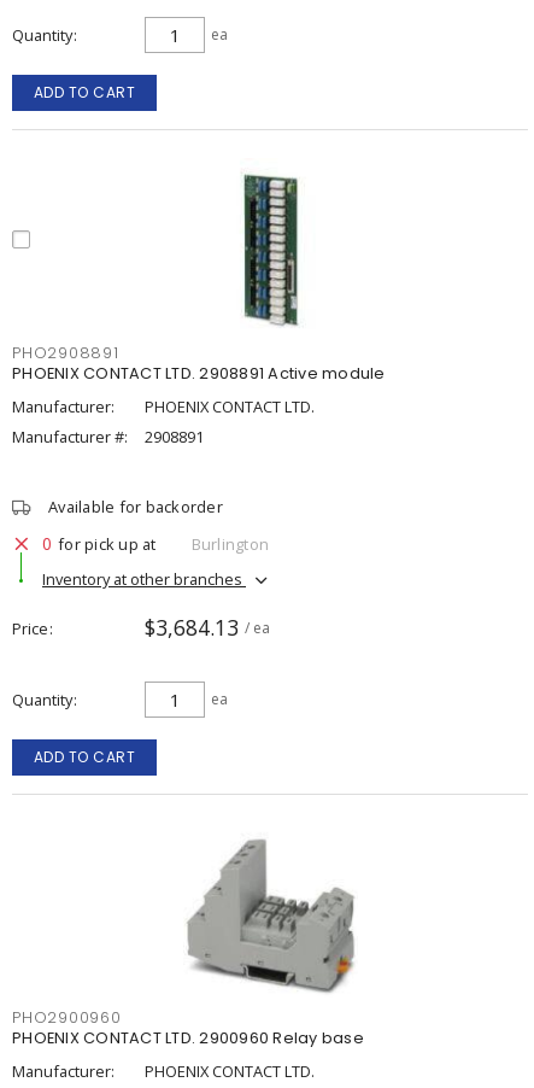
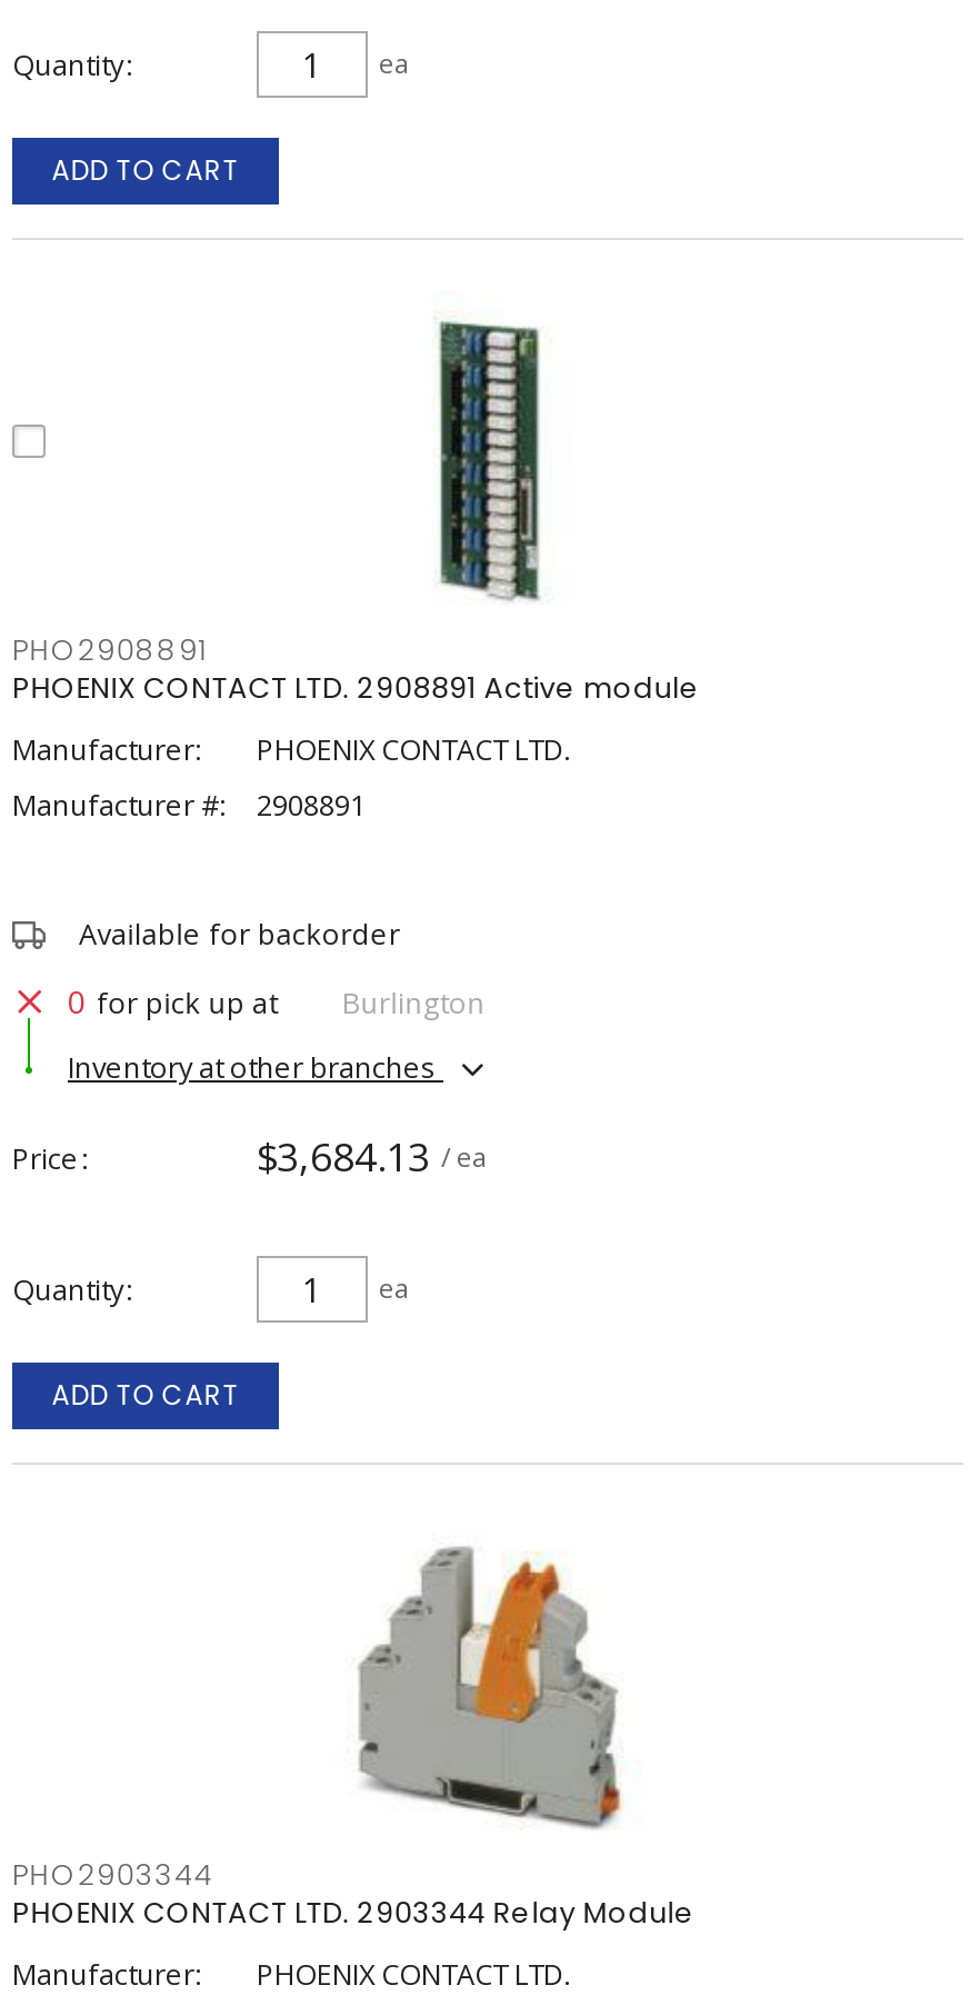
- [image]
- PHO2900960
- PHOENIX CONTACT LTD. 2900960 Relay base
+ [image]
+ PHO2903344
+ PHOENIX CONTACT LTD. 2903344 Relay Module
